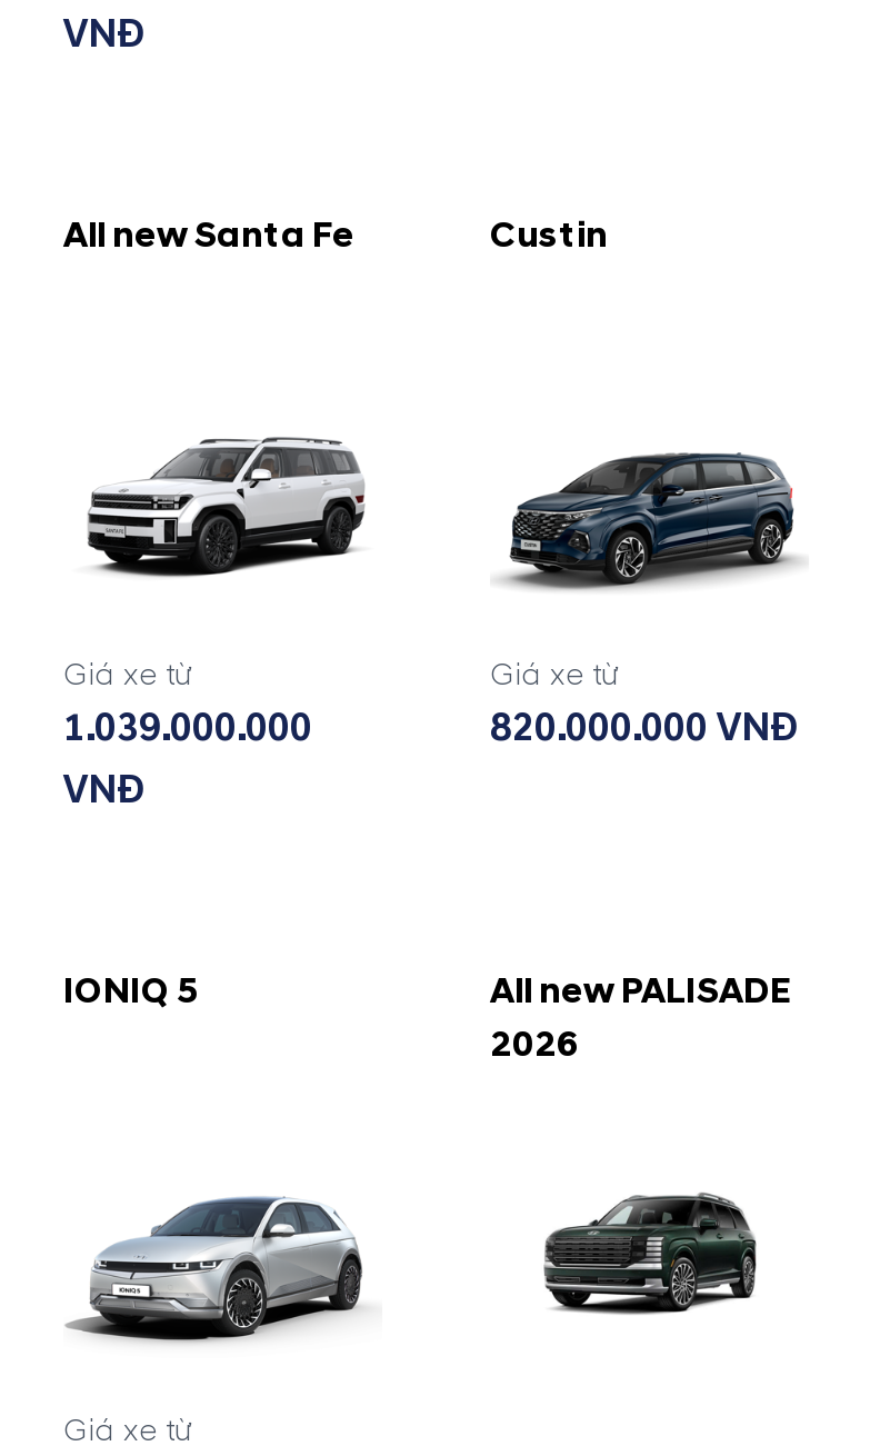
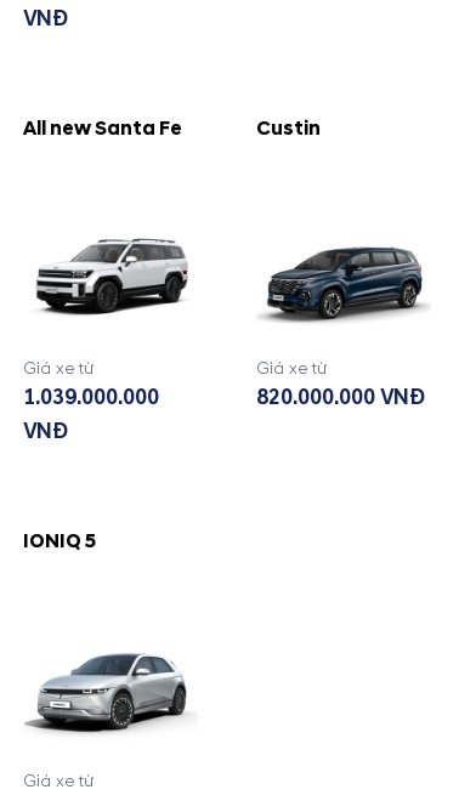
- All new PALISADE
- 2026

- [image]
